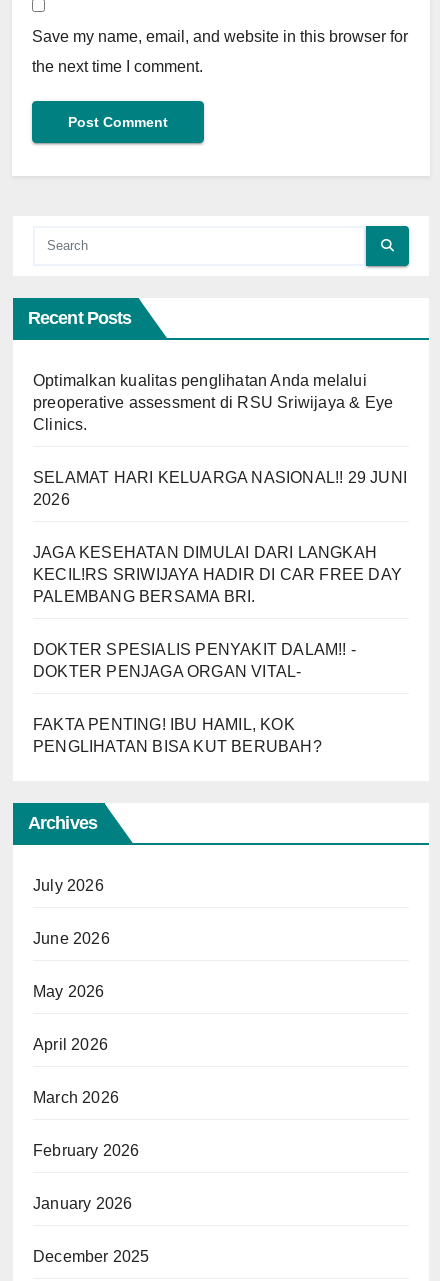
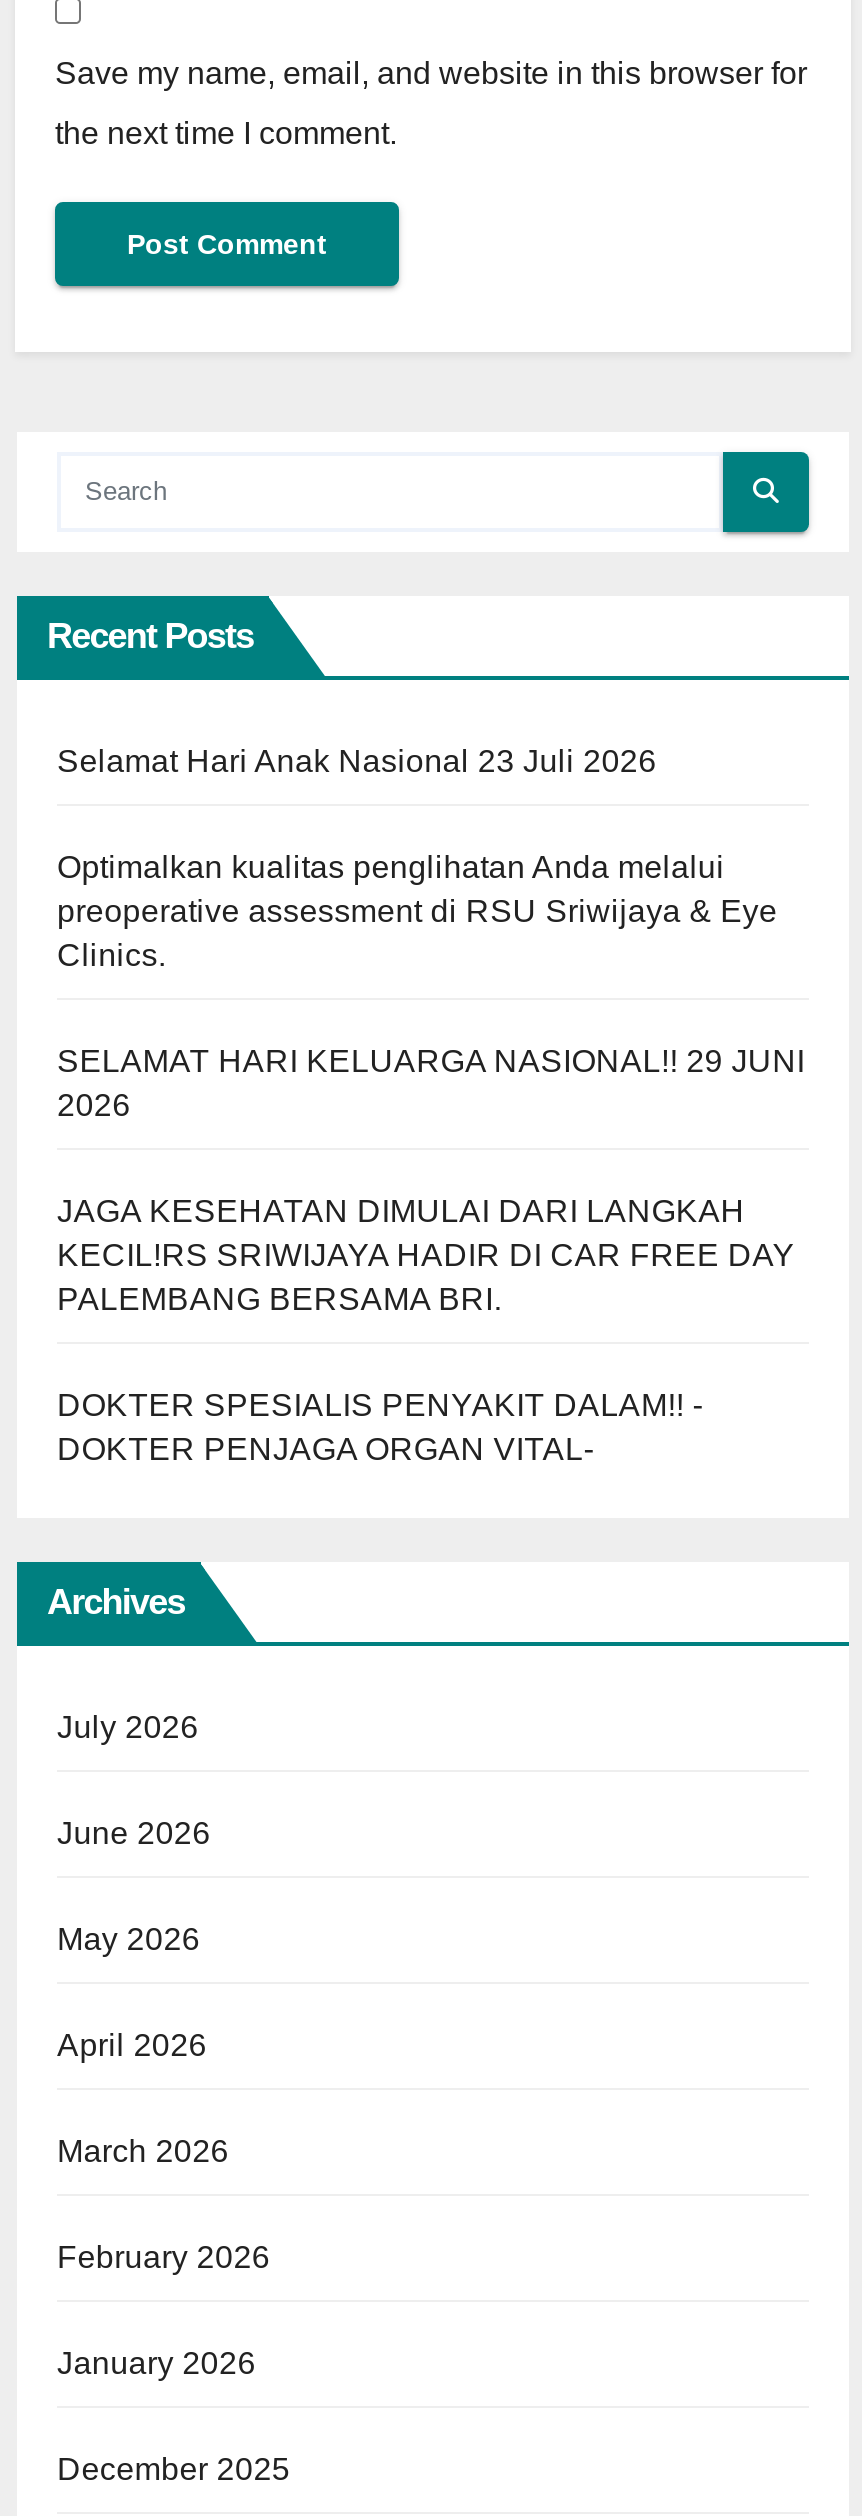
+ Selamat Hari Anak Nasional 23 Juli 2026

moved down: Optimalkan kualitas penglihatan Anda melalui | preoperative assessment di RSU Sriwijaya & Eye | Clinics. | ... | DOKTER SPESIALIS PENYAKIT DALAM!! - | DOKTER PENJAGA ORGAN VITAL-

- FAKTA PENTING! IBU HAMIL, KOK
- PENGLIHATAN BISA KUT BERUBAH?
